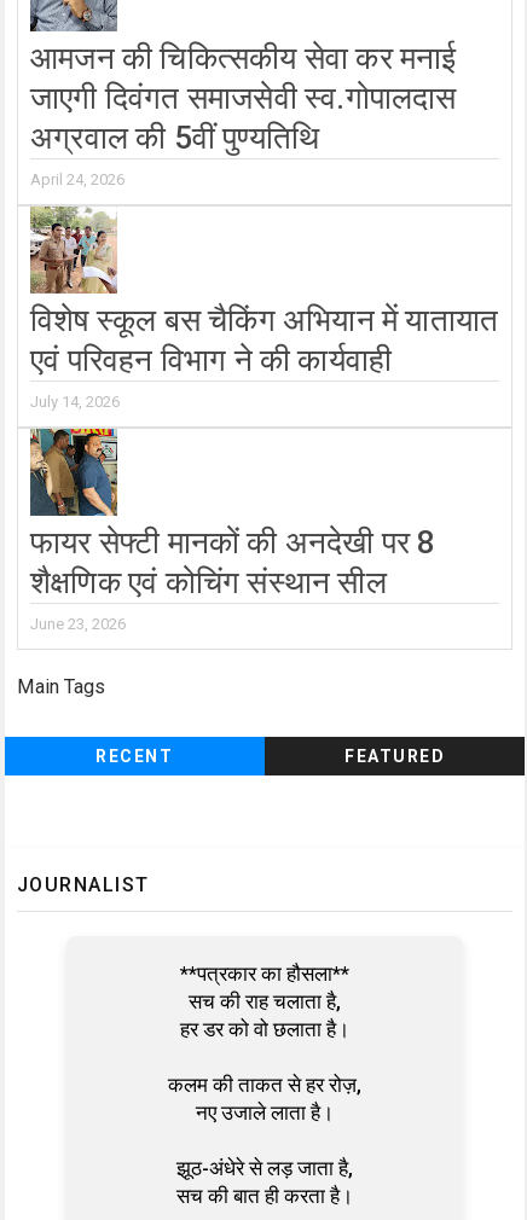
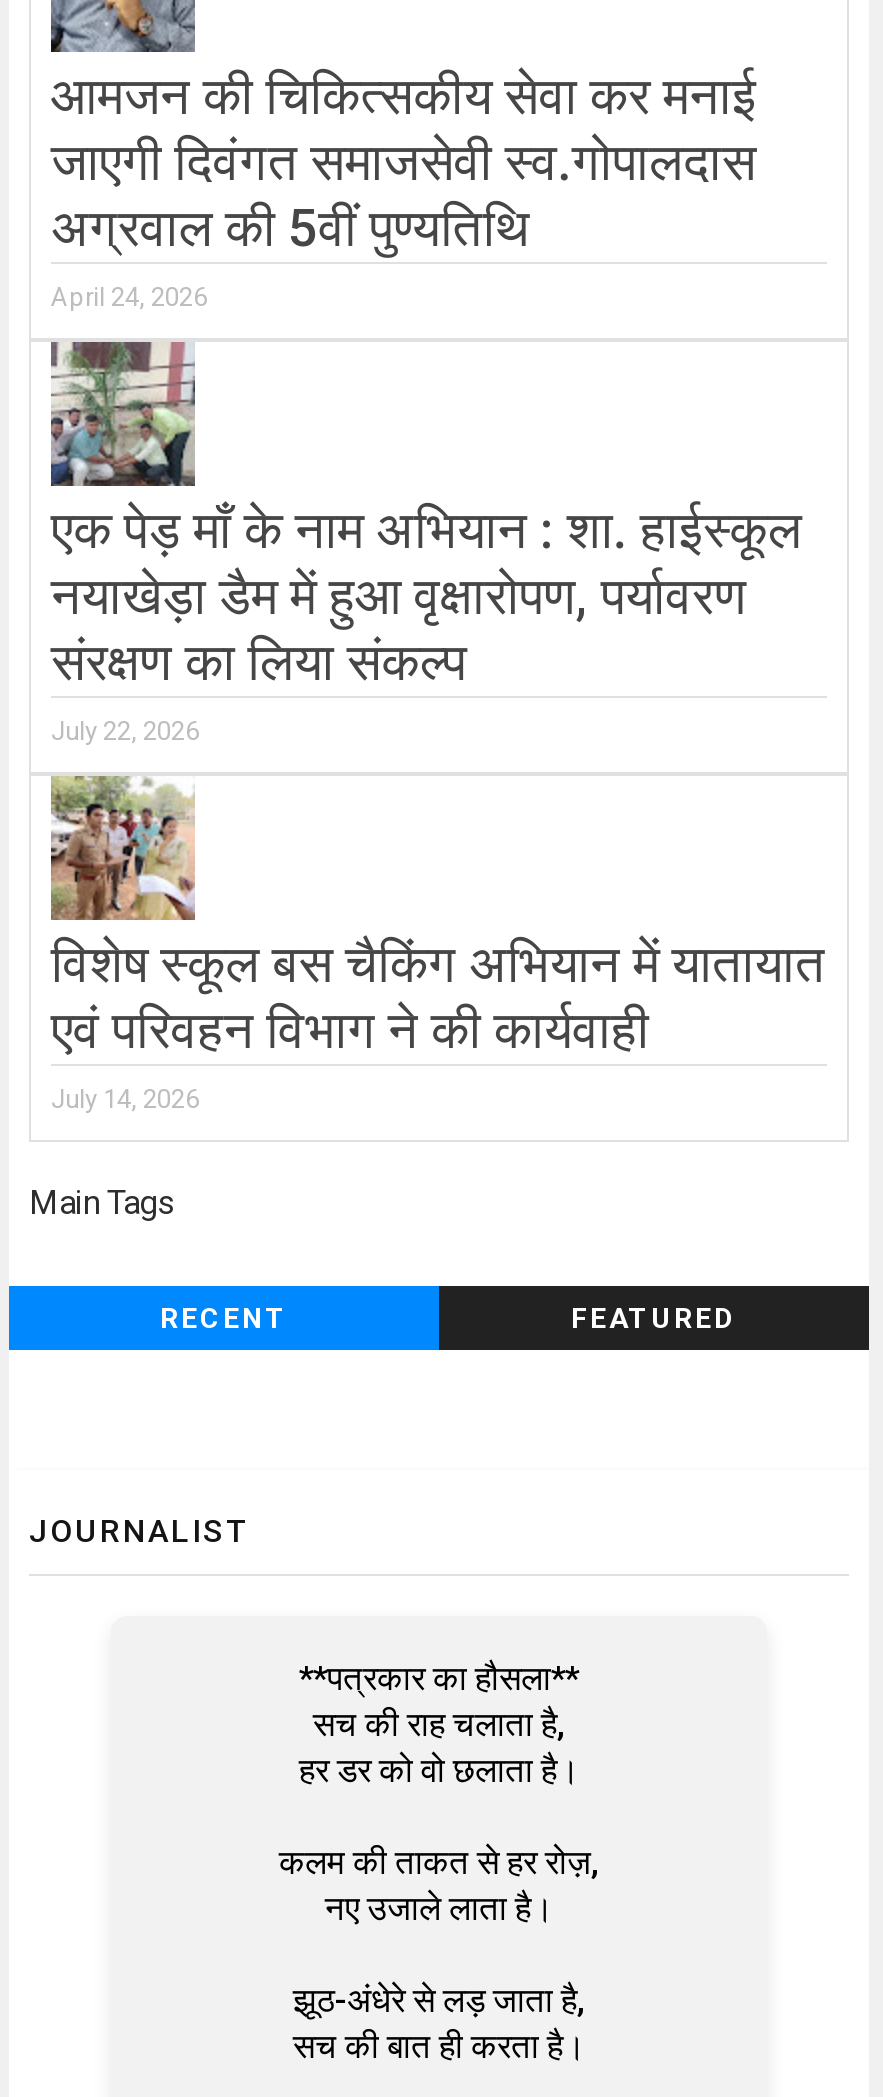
+ [image]
+ एक पेड़ माँ के नाम अभियान : शा. हाईस्कूल
+ नयाखेड़ा डैम में हुआ वृक्षारोपण, पर्यावरण
+ संरक्षण का लिया संकल्प
+ July 22, 2026

moved down: [image] | विशेष स्कूल बस चैकिंग अभियान में यातायात | एवं परिवहन विभाग ने की कार्यवाही | July 14, 2026

- [image]
- फायर सेफ्टी मानकों की अनदेखी पर 8
- शैक्षणिक एवं कोचिंग संस्थान सील
- June 23, 2026
